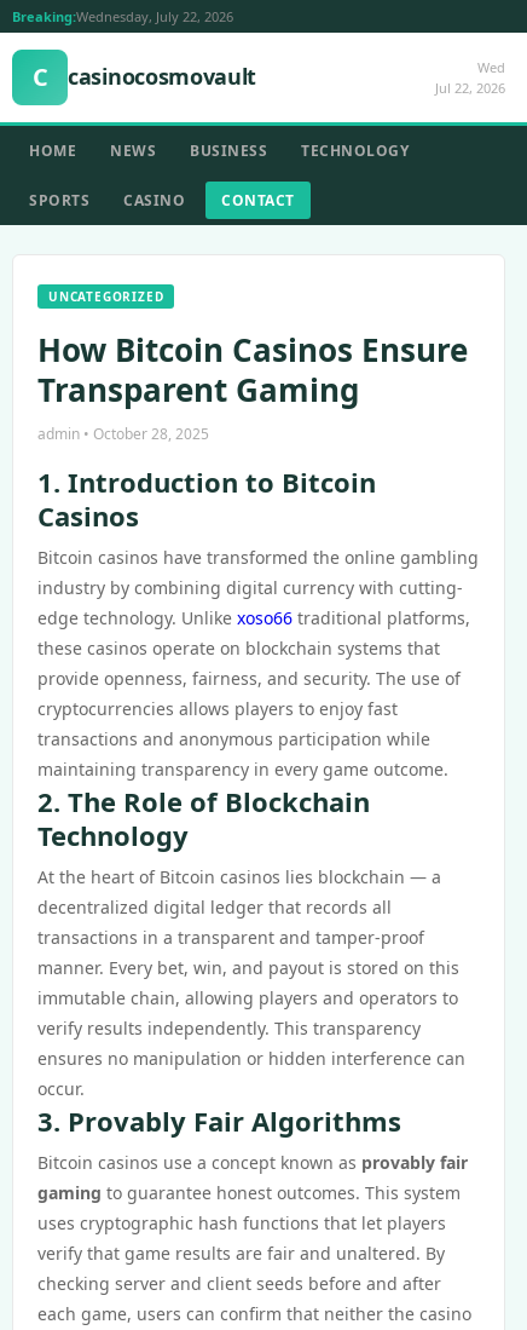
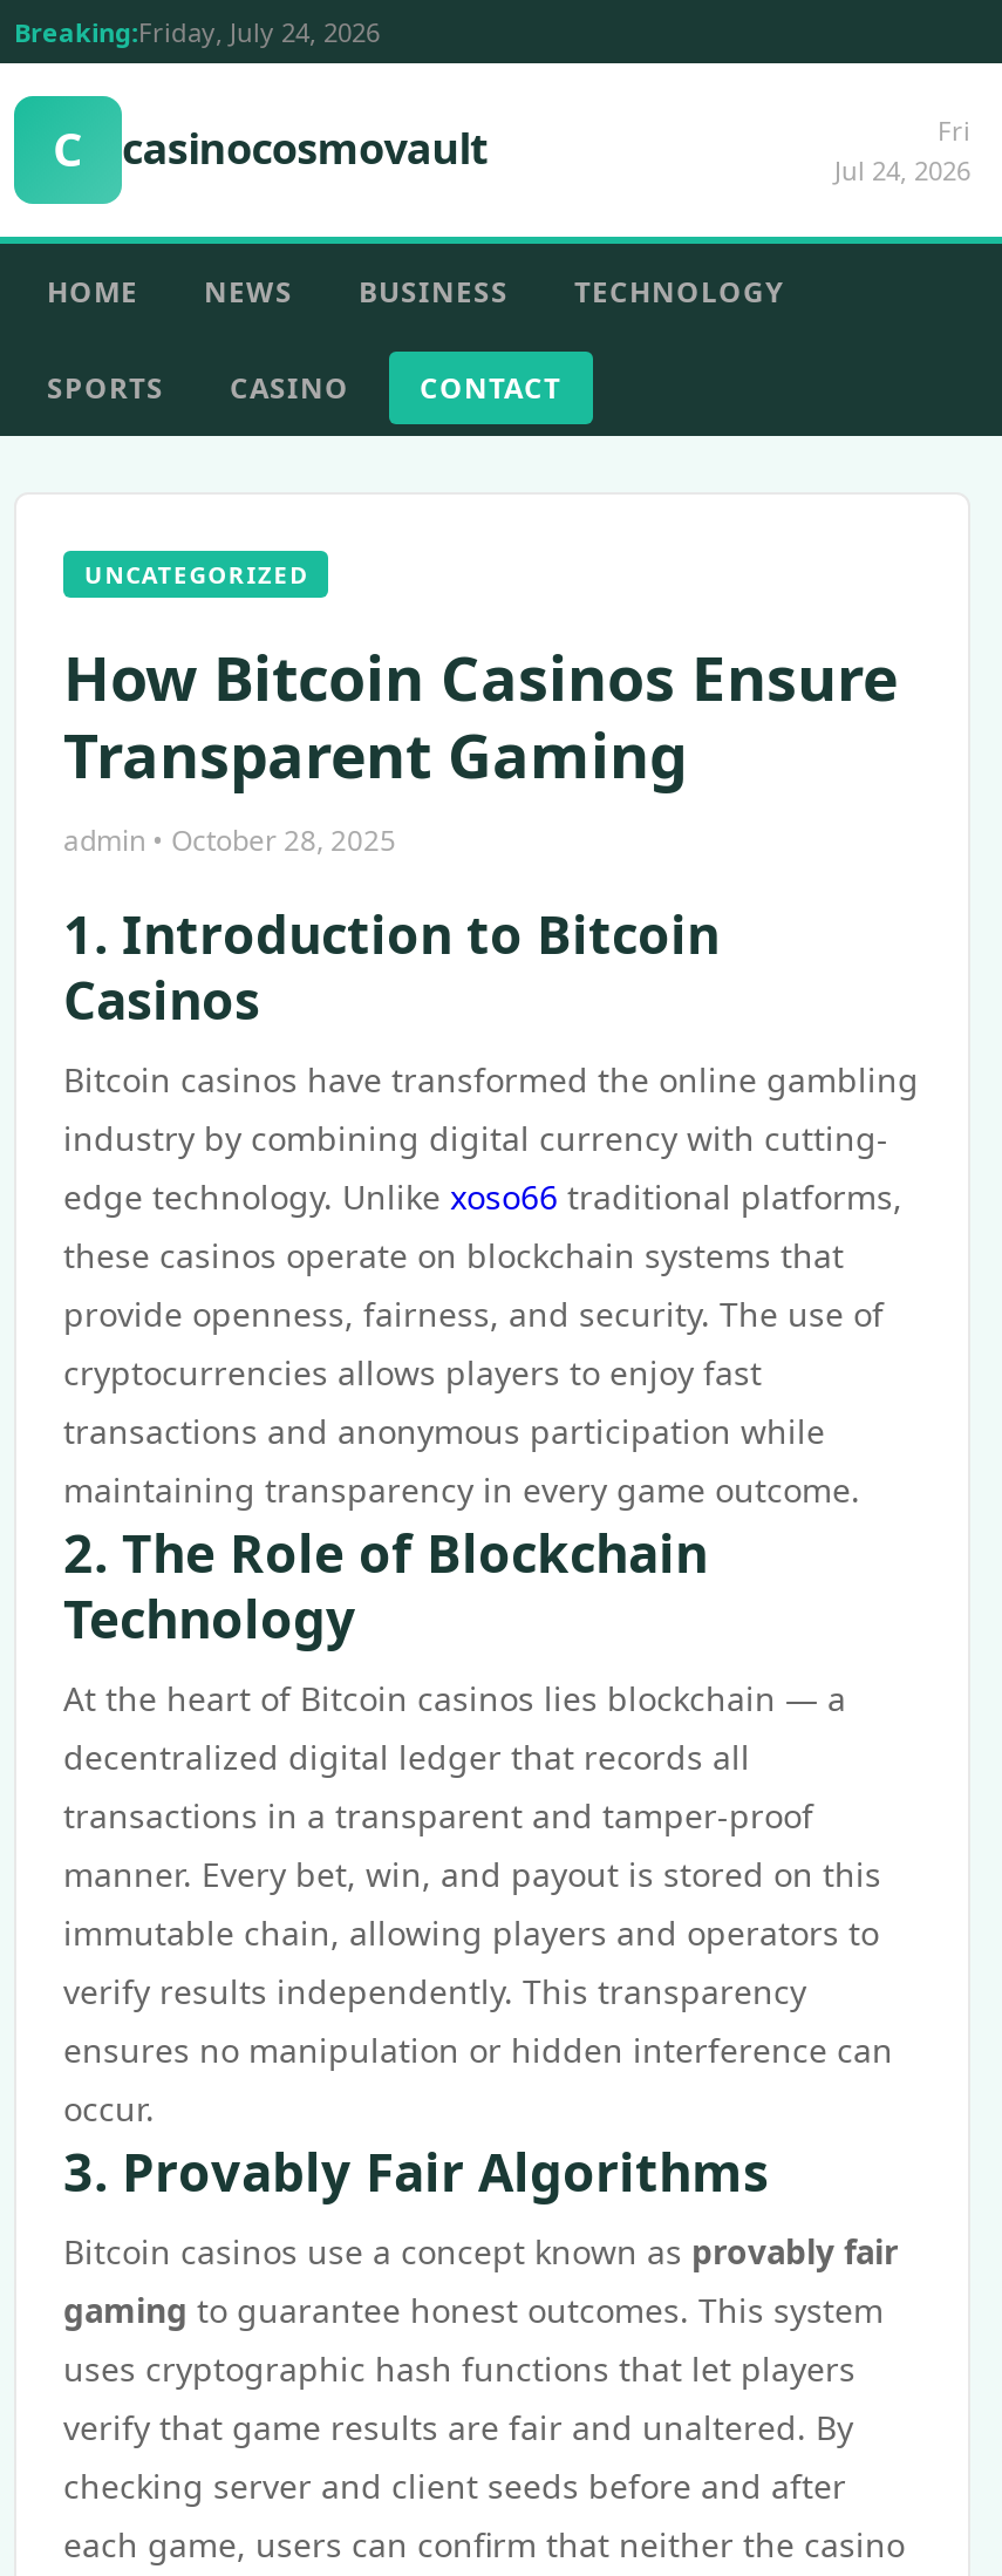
- Breaking:Wednesday, July 22, 2026
+ Breaking:Friday, July 24, 2026

- Wed
- Jul 22, 2026
+ Fri
+ Jul 24, 2026
